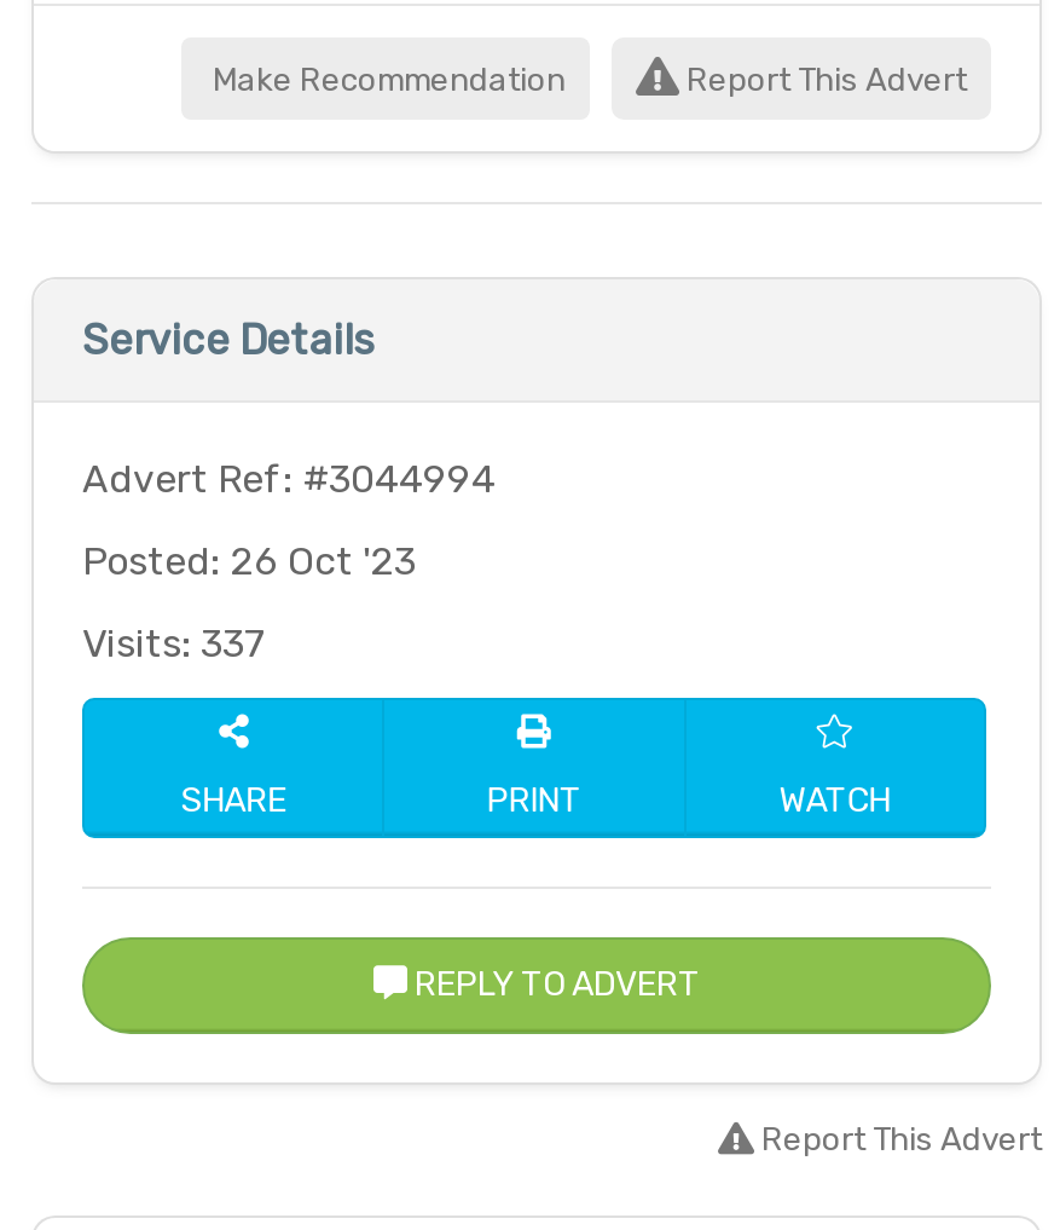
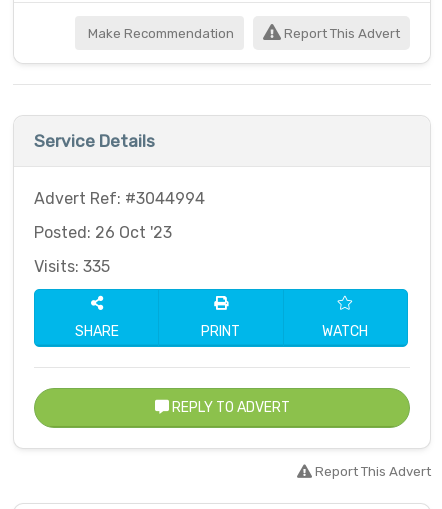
- Visits: 337
+ Visits: 335
